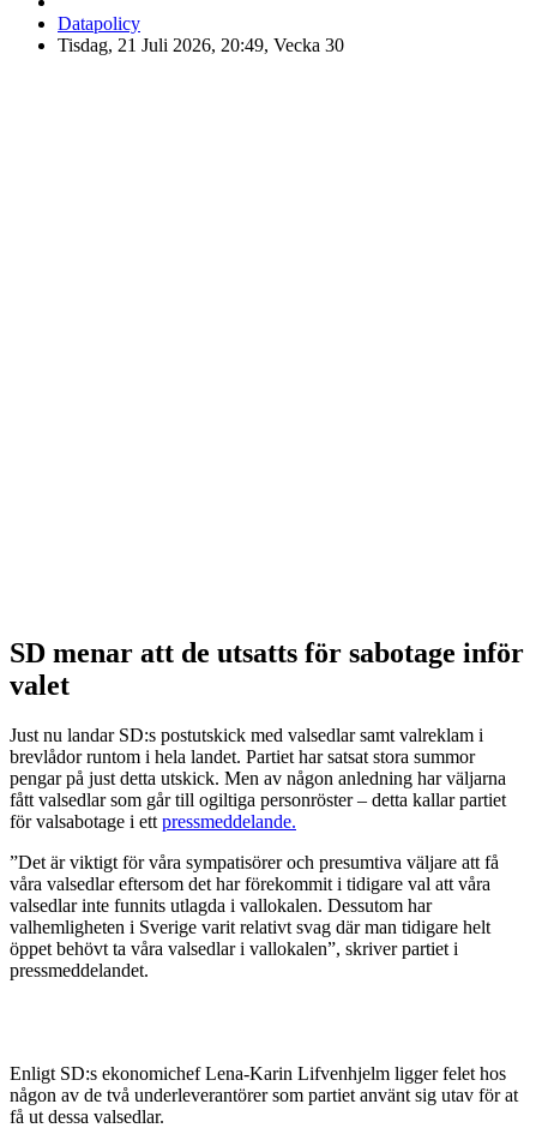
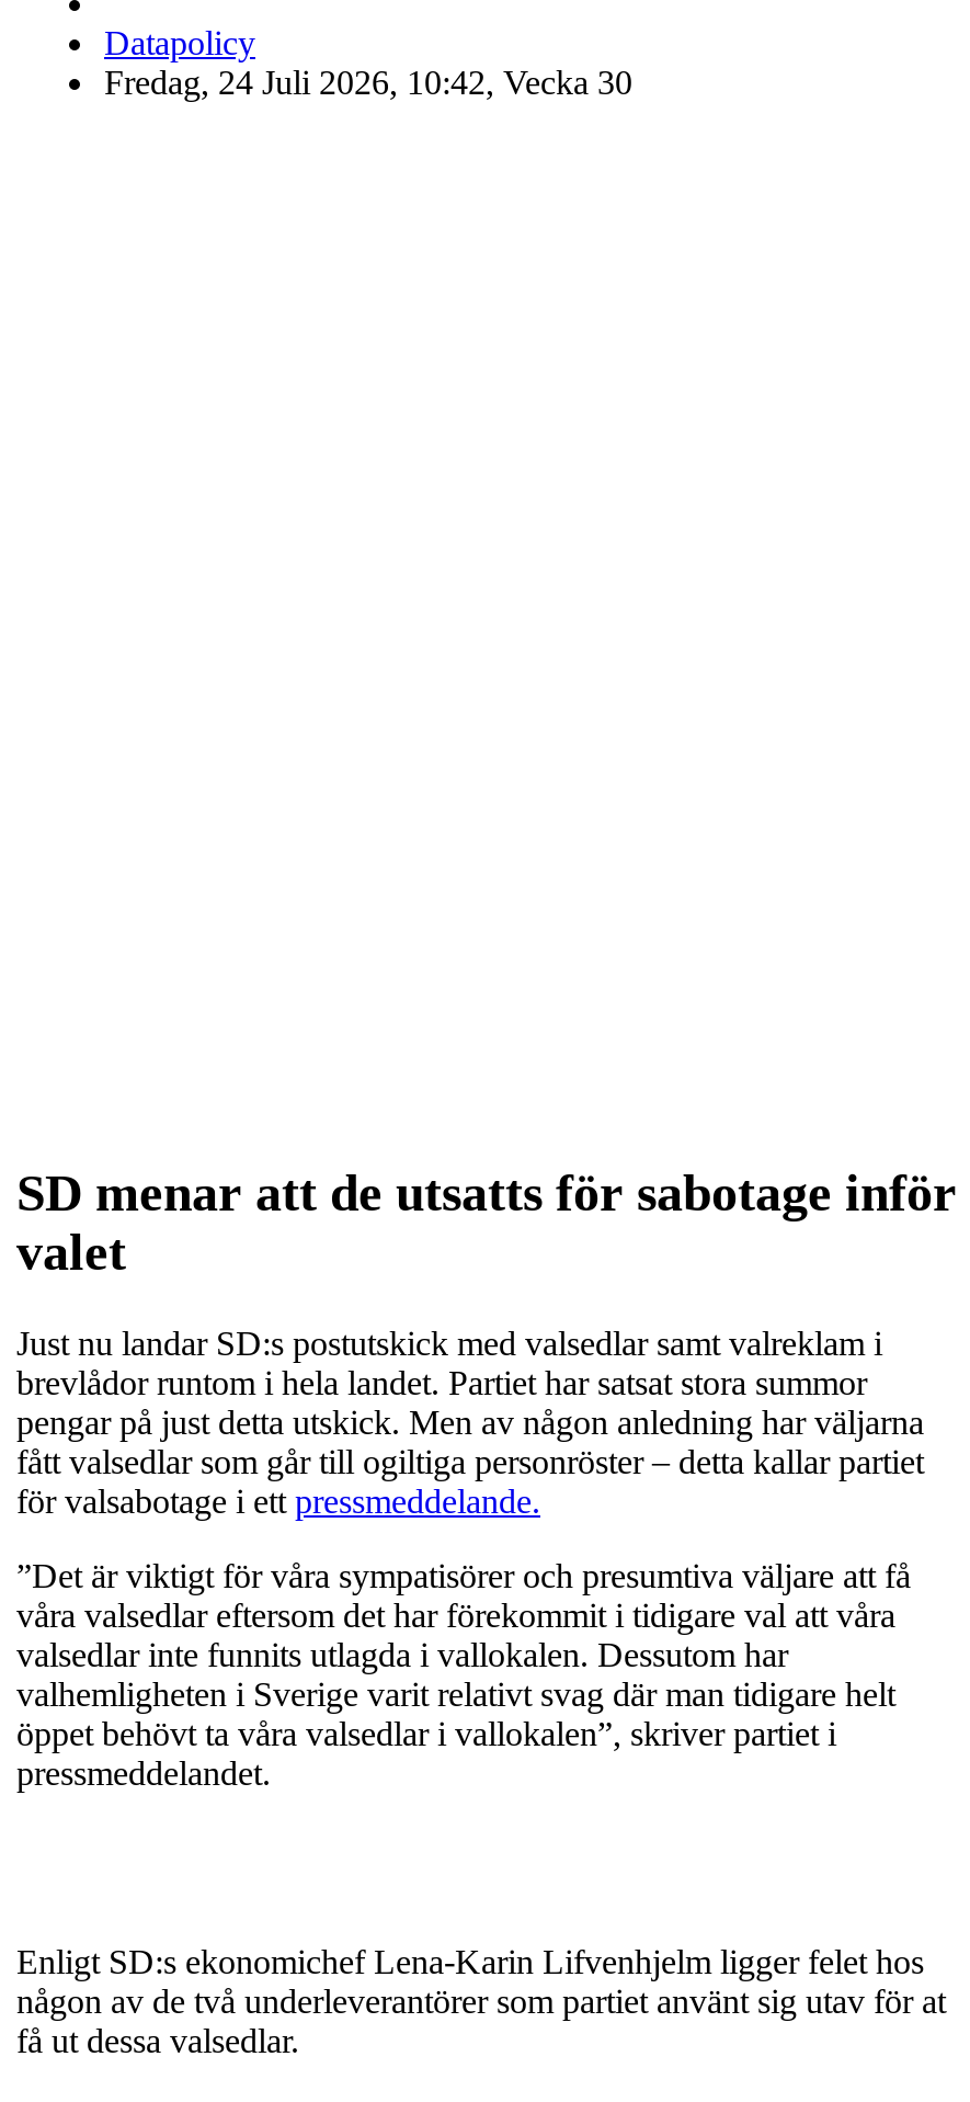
- Tisdag, 21 Juli 2026, 20:49, Vecka 30
+ Fredag, 24 Juli 2026, 10:42, Vecka 30
